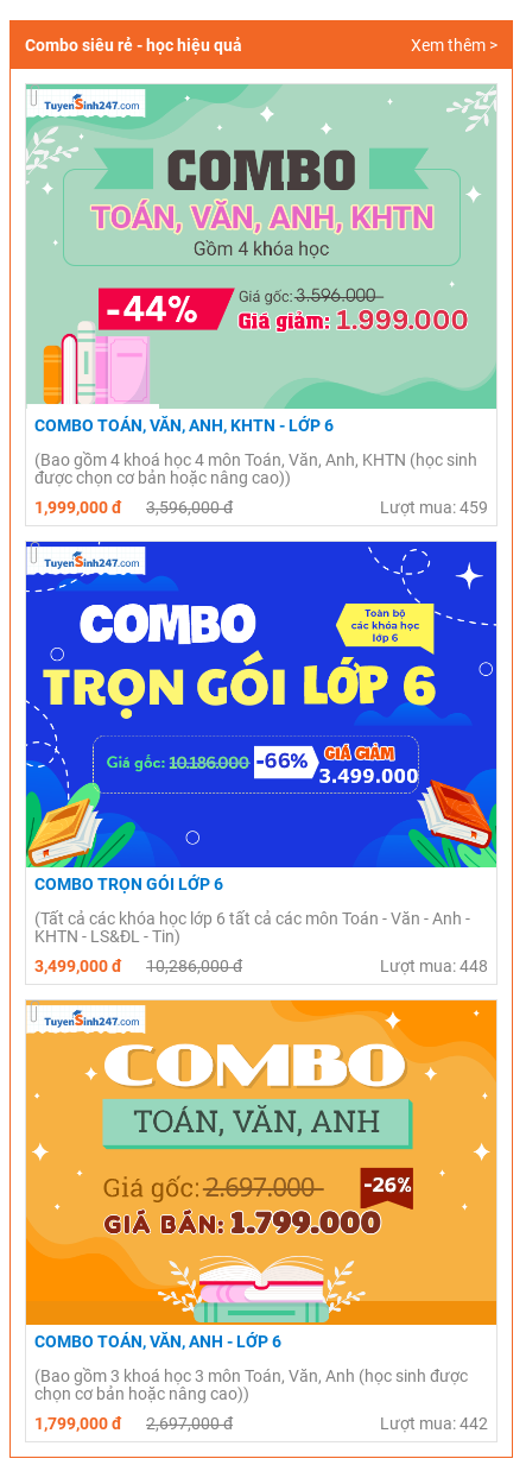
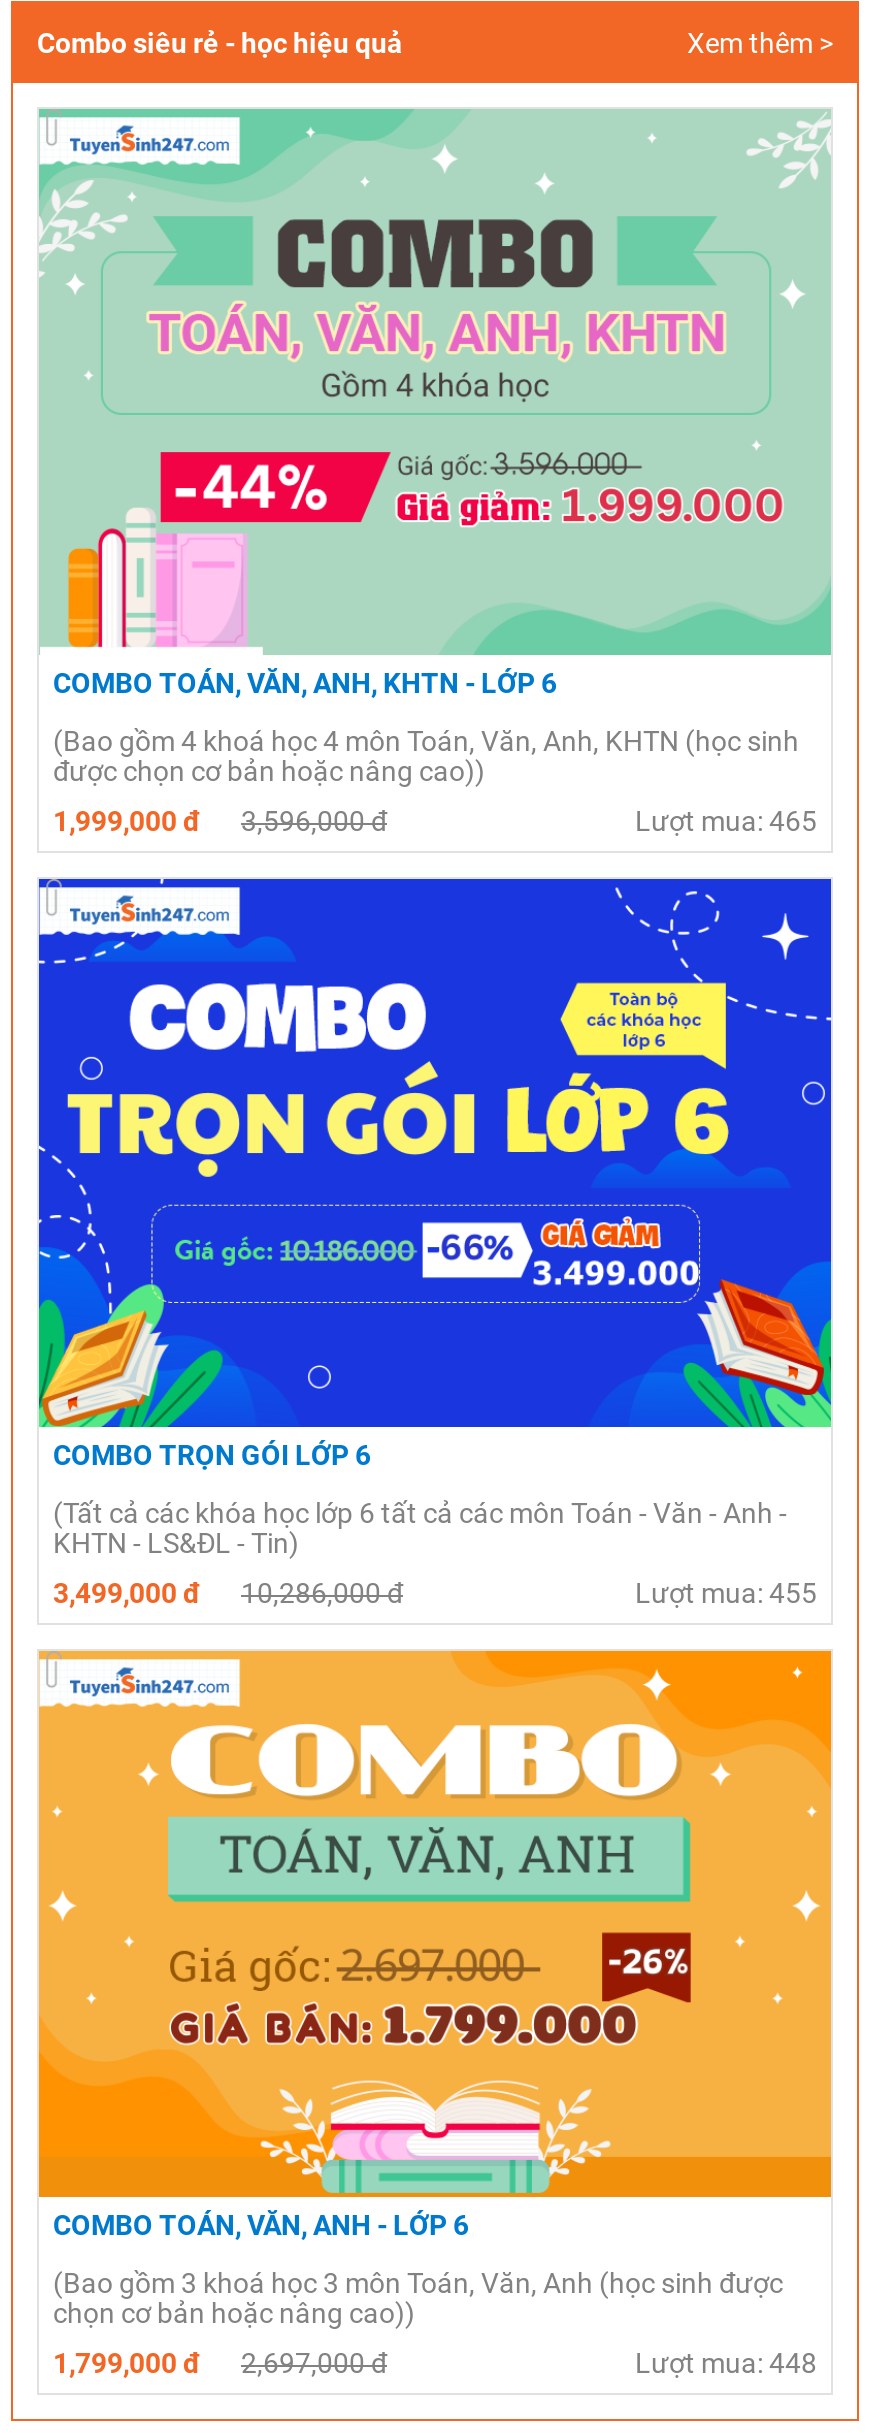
- Lượt mua: 459
+ Lượt mua: 465

- Lượt mua: 448
+ Lượt mua: 455

- Lượt mua: 442
+ Lượt mua: 448
